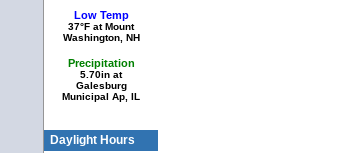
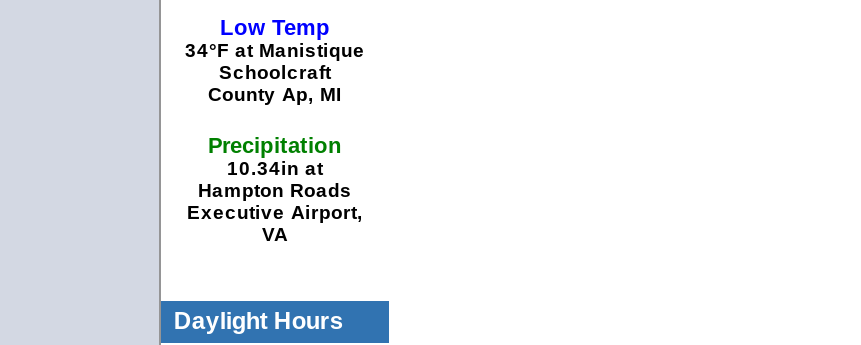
- 37°F at Mount
- Washington, NH
+ 34°F at Manistique
+ Schoolcraft
+ County Ap, MI

- 5.70in at
- Galesburg
- Municipal Ap, IL
+ 10.34in at
+ Hampton Roads
+ Executive Airport,
+ VA
